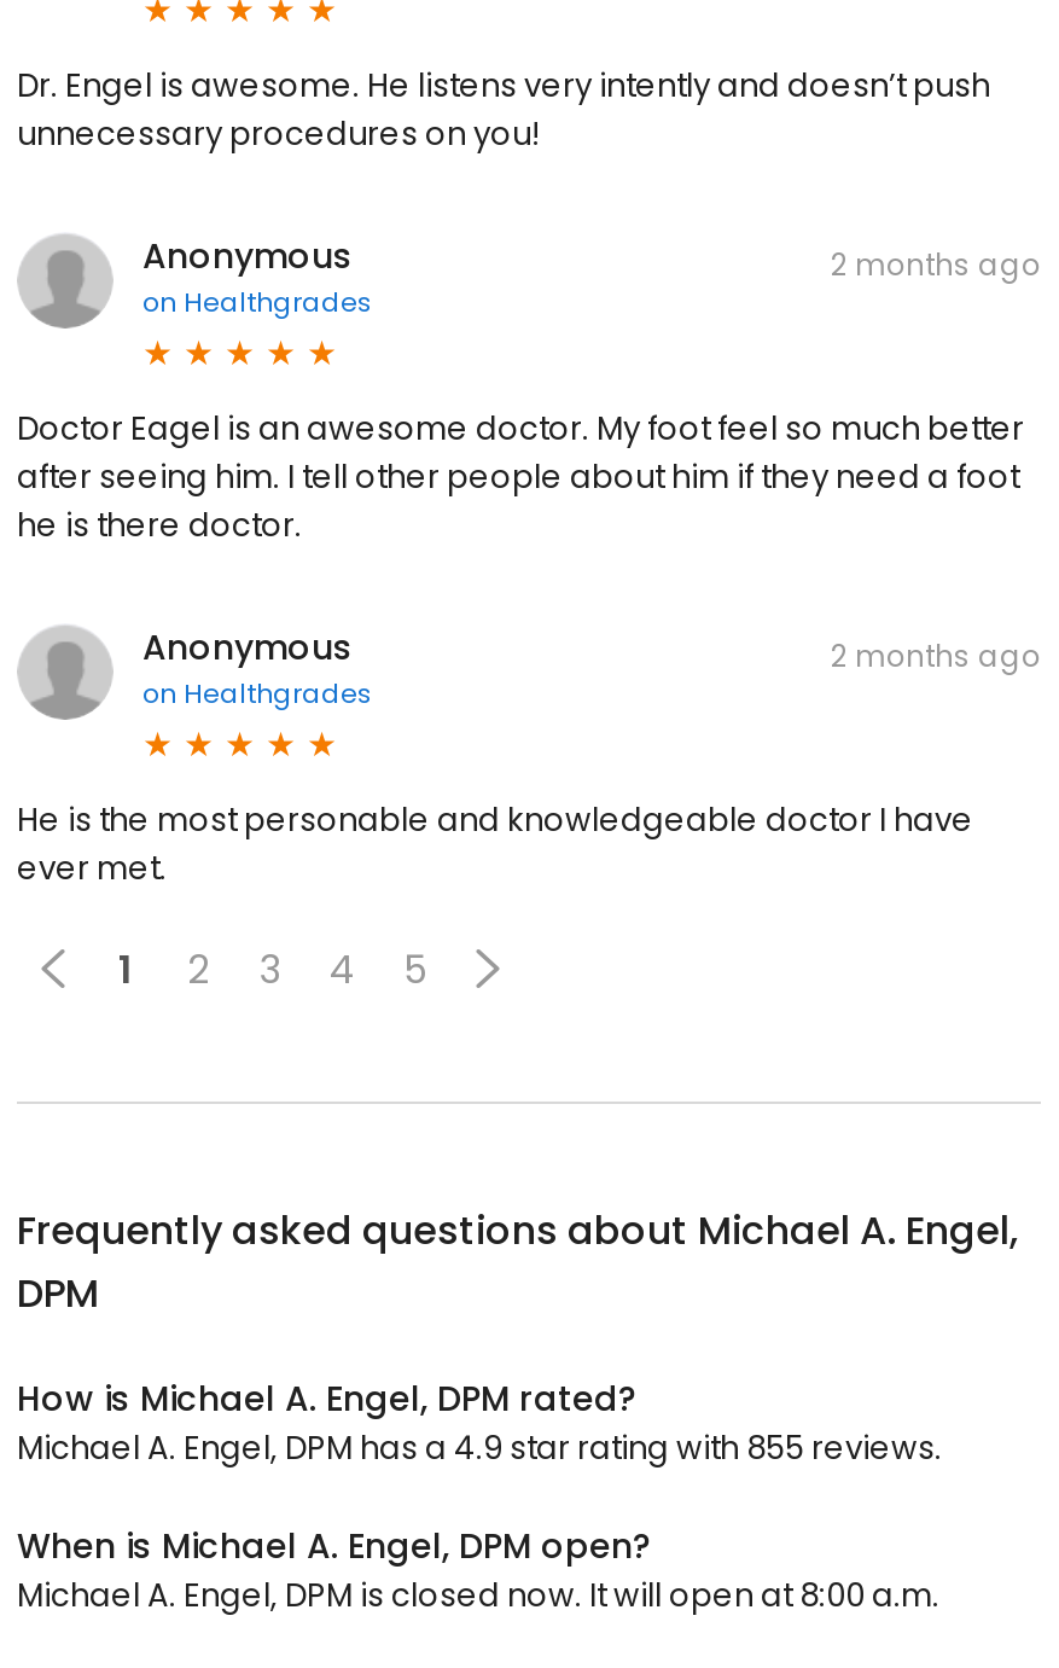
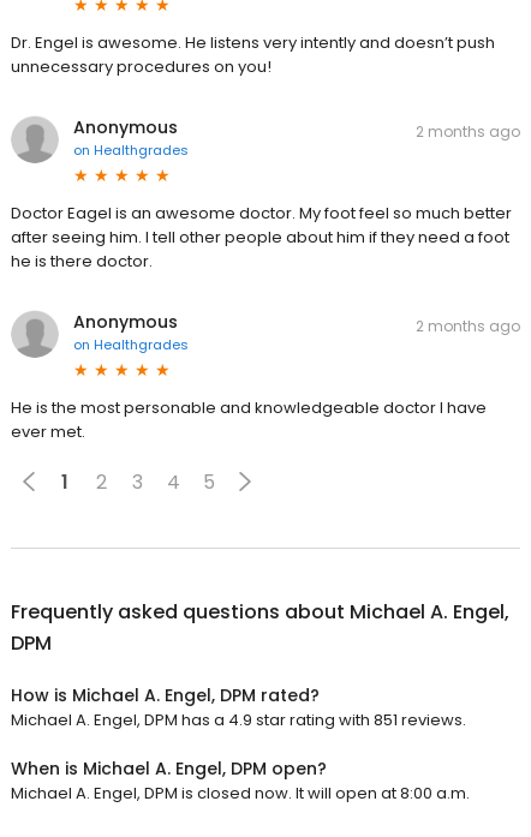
- Michael A. Engel, DPM has a 4.9 star rating with 855 reviews.
+ Michael A. Engel, DPM has a 4.9 star rating with 851 reviews.
